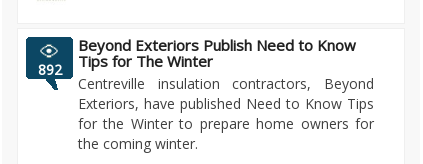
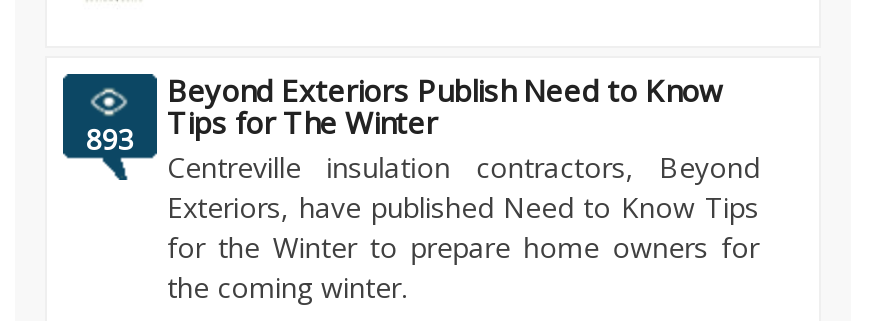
- 892 Tips for The Winter
+ 893 Tips for The Winter
